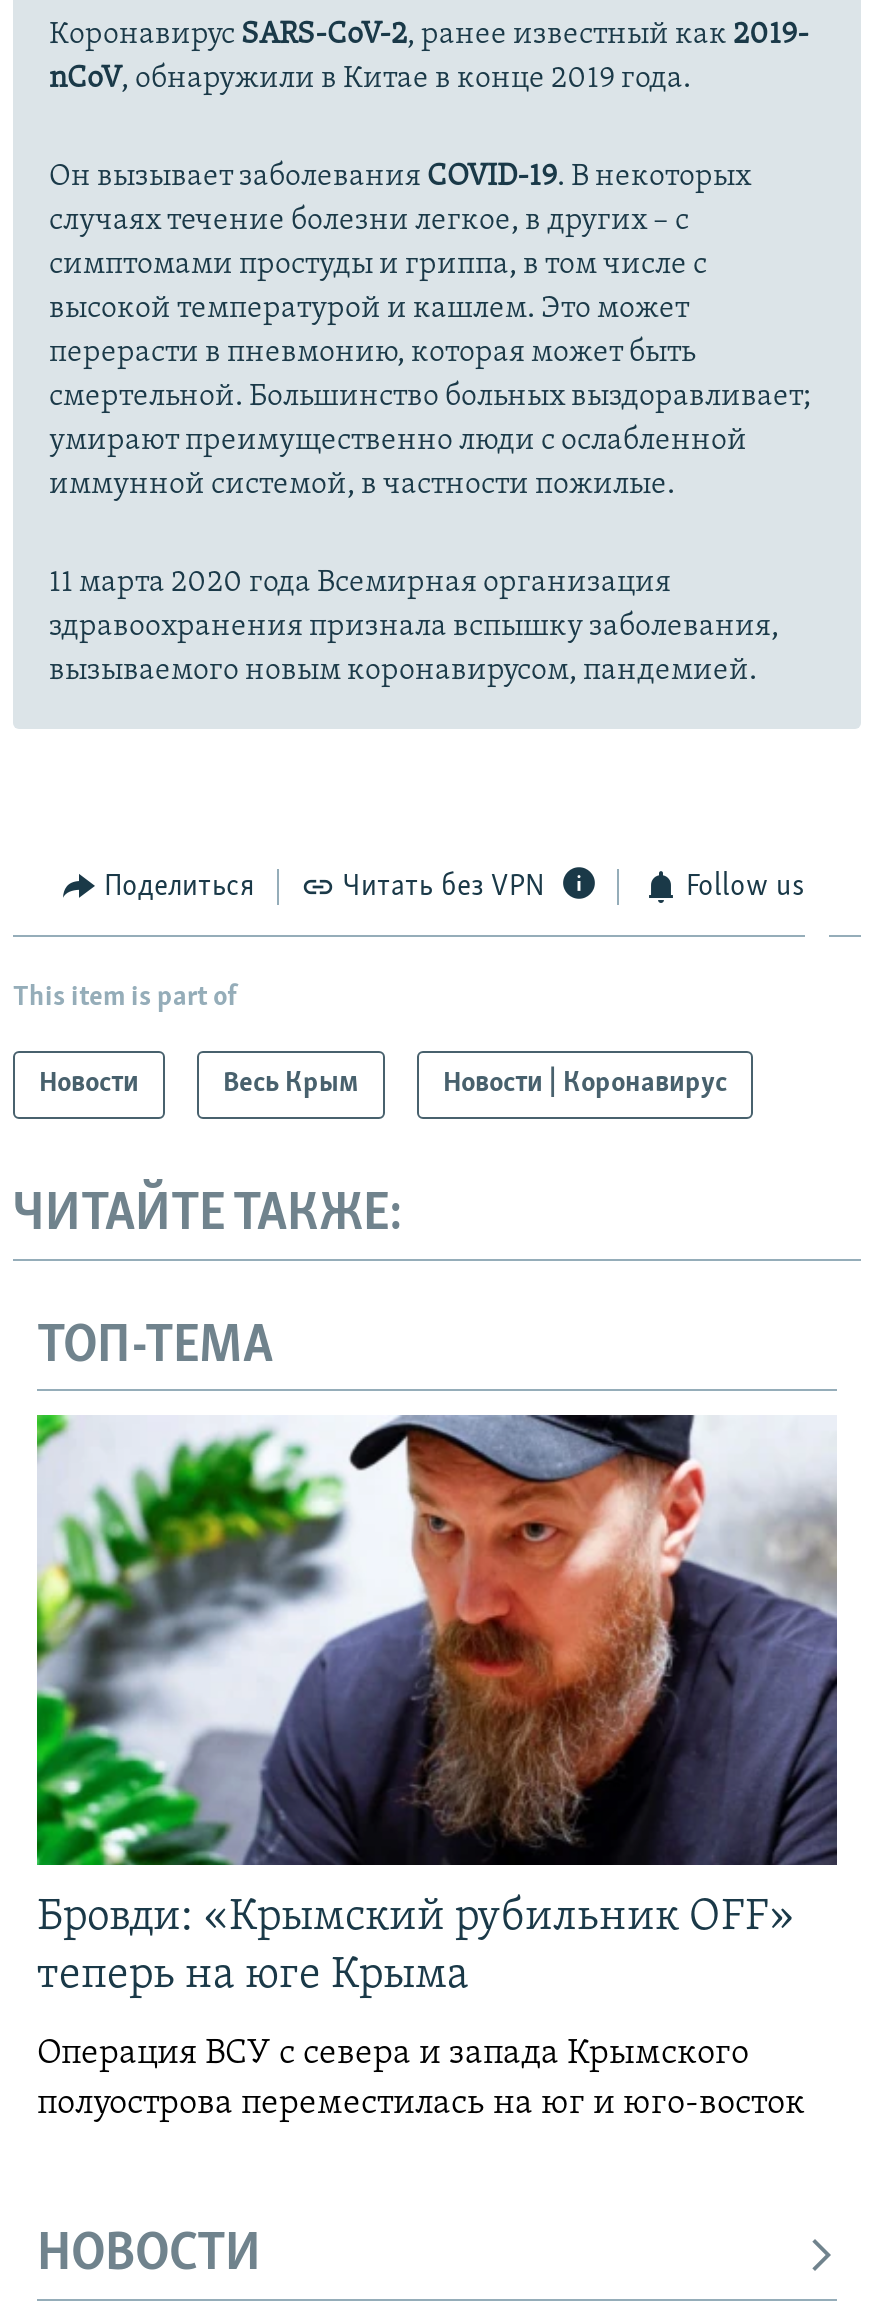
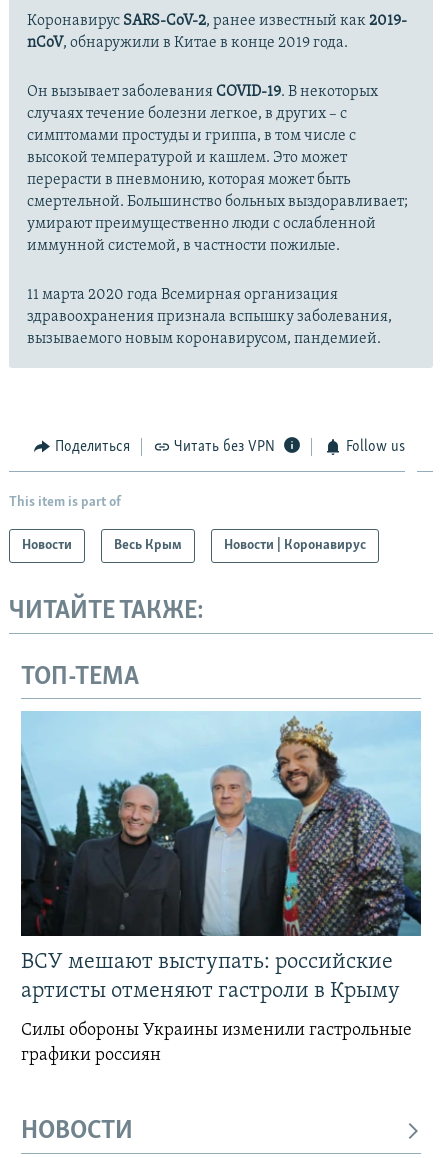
- [image]
- Бровди: «Крымский рубильник OFF»
- теперь на юге Крыма
+ [image]
+ ВСУ мешают выступать: российские
+ артисты отменяют гастроли в Крыму

- Операция ВСУ с севера и запада Крымского
- полуострова переместилась на юг и юго-восток
+ Силы обороны Украины изменили гастрольные
+ графики россиян
